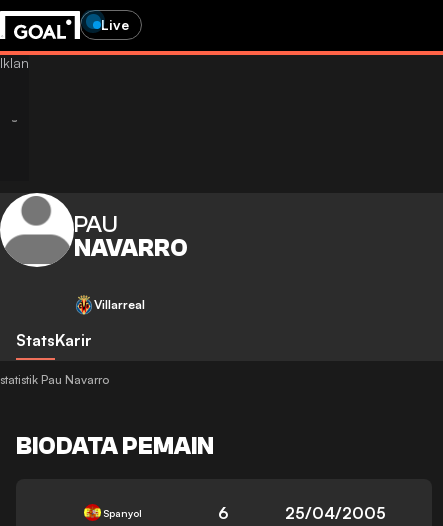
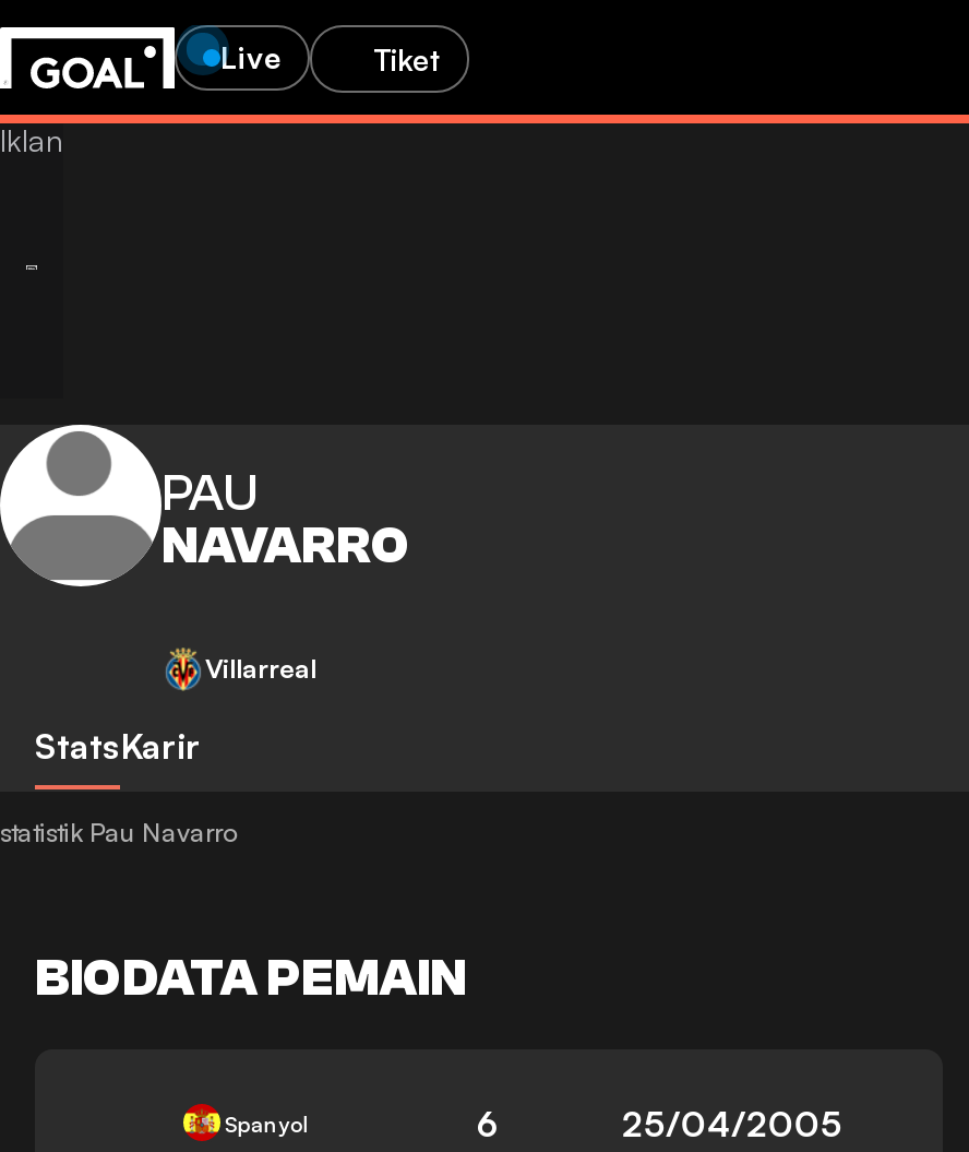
+ Tiket
